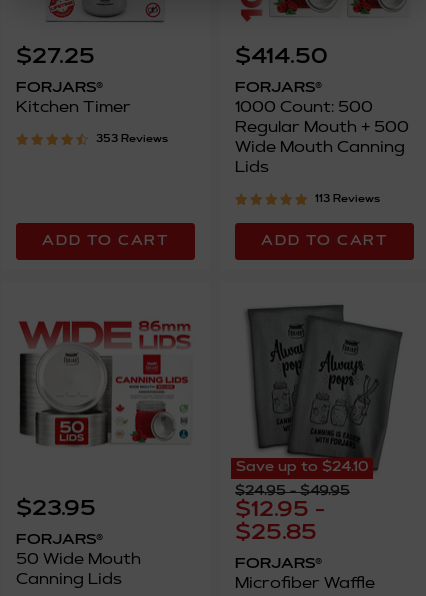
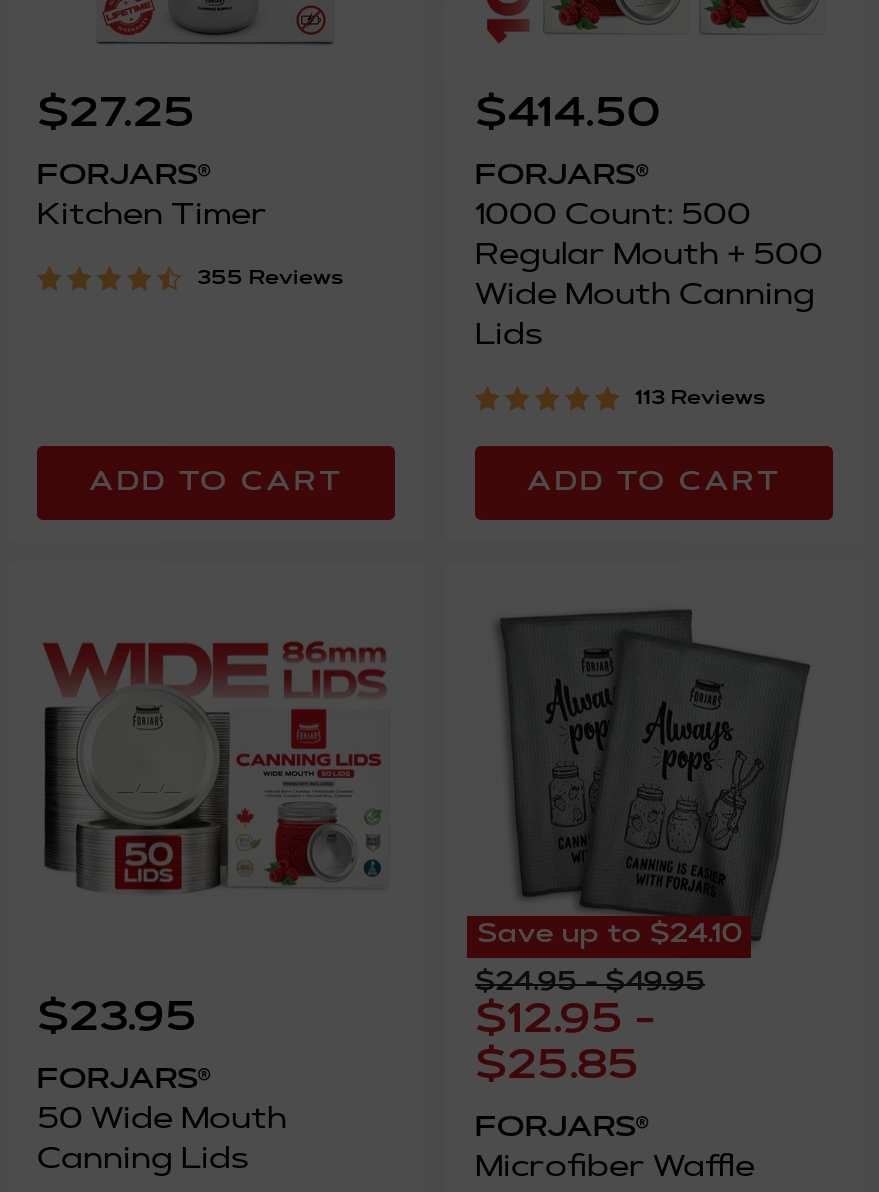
- 353 Reviews
+ 355 Reviews
